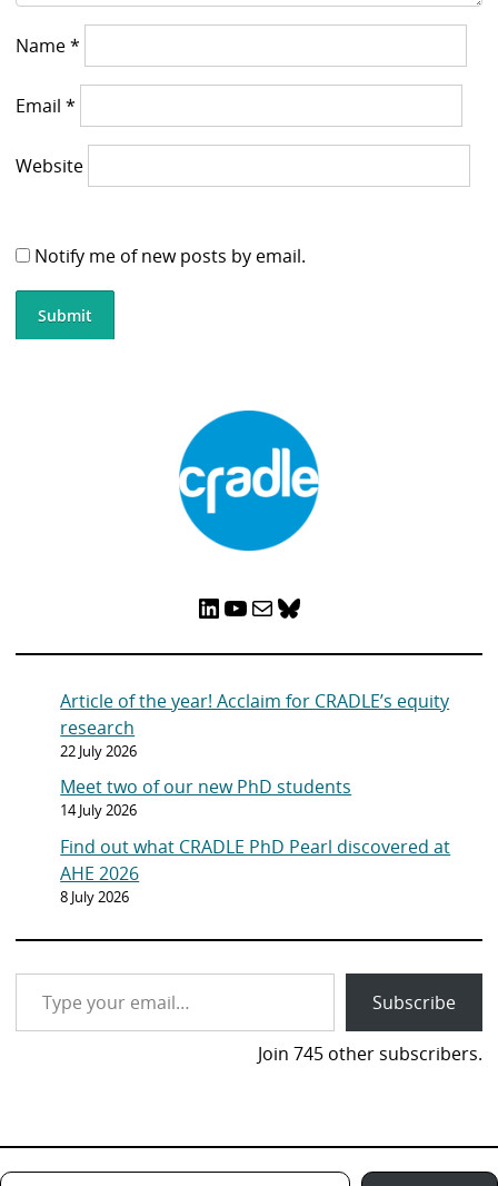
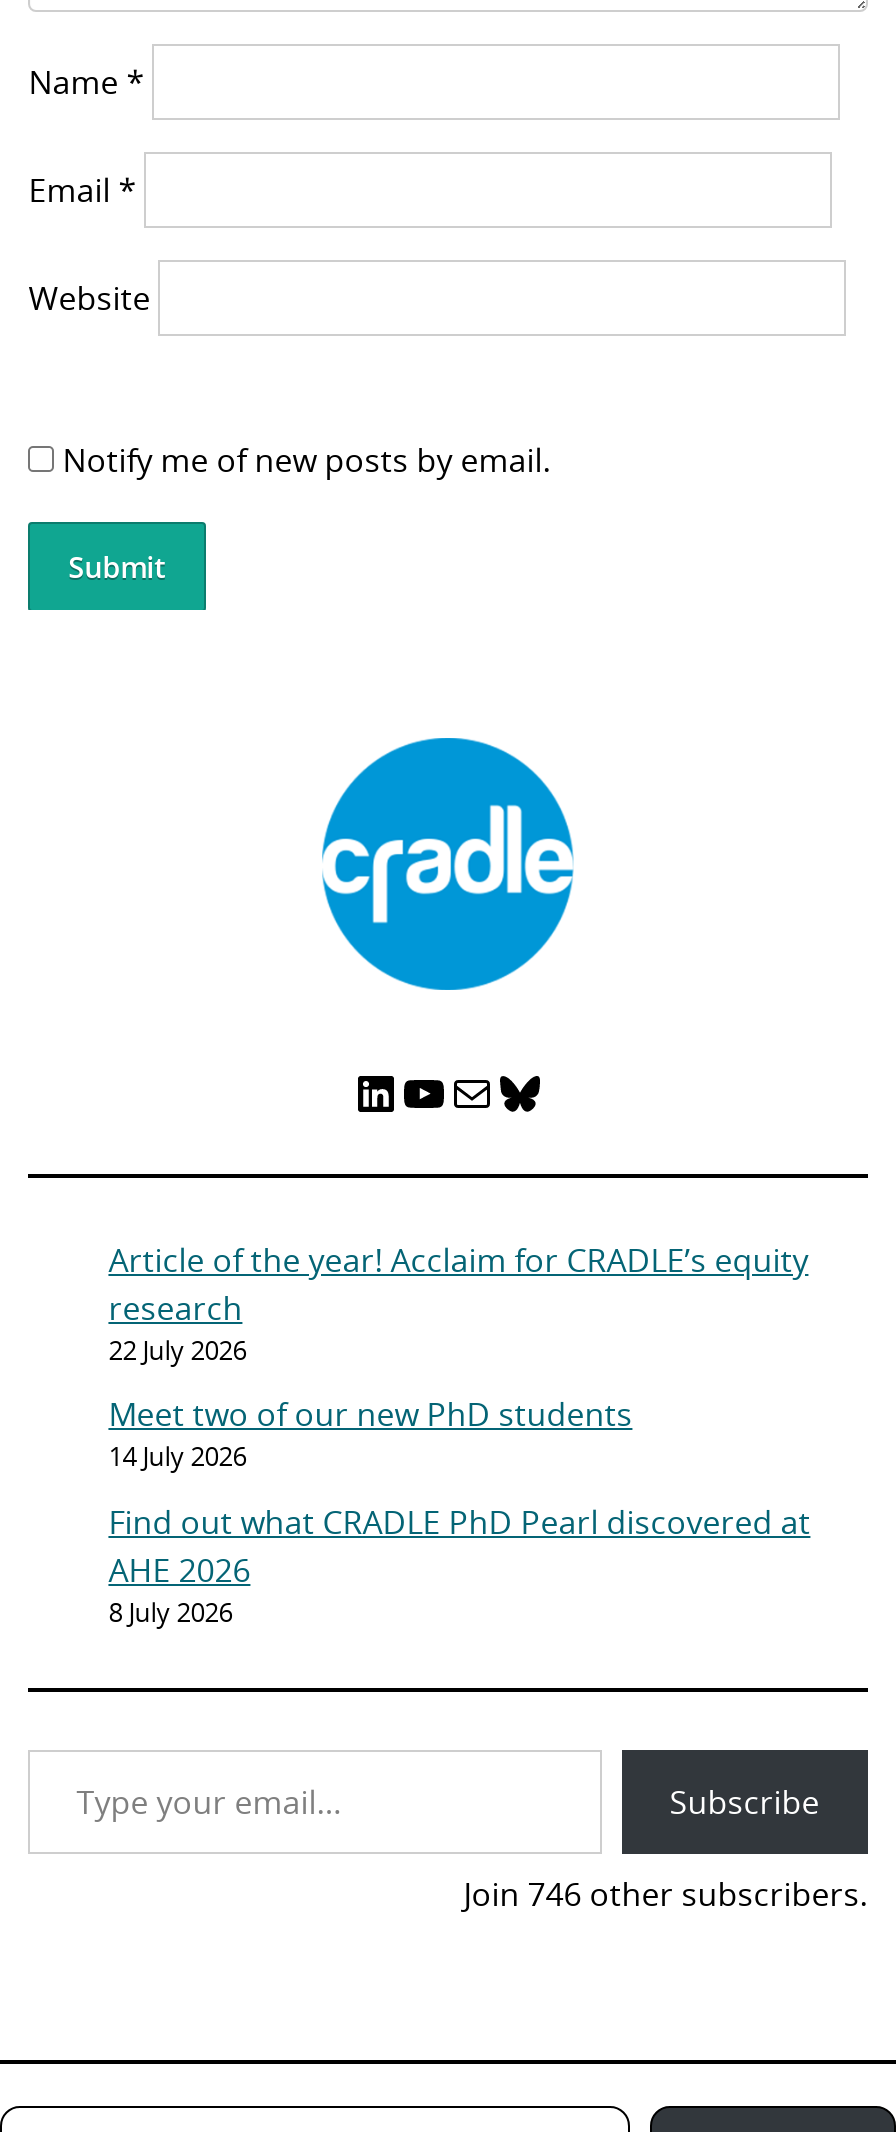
- Join 745 other subscribers.
+ Join 746 other subscribers.
